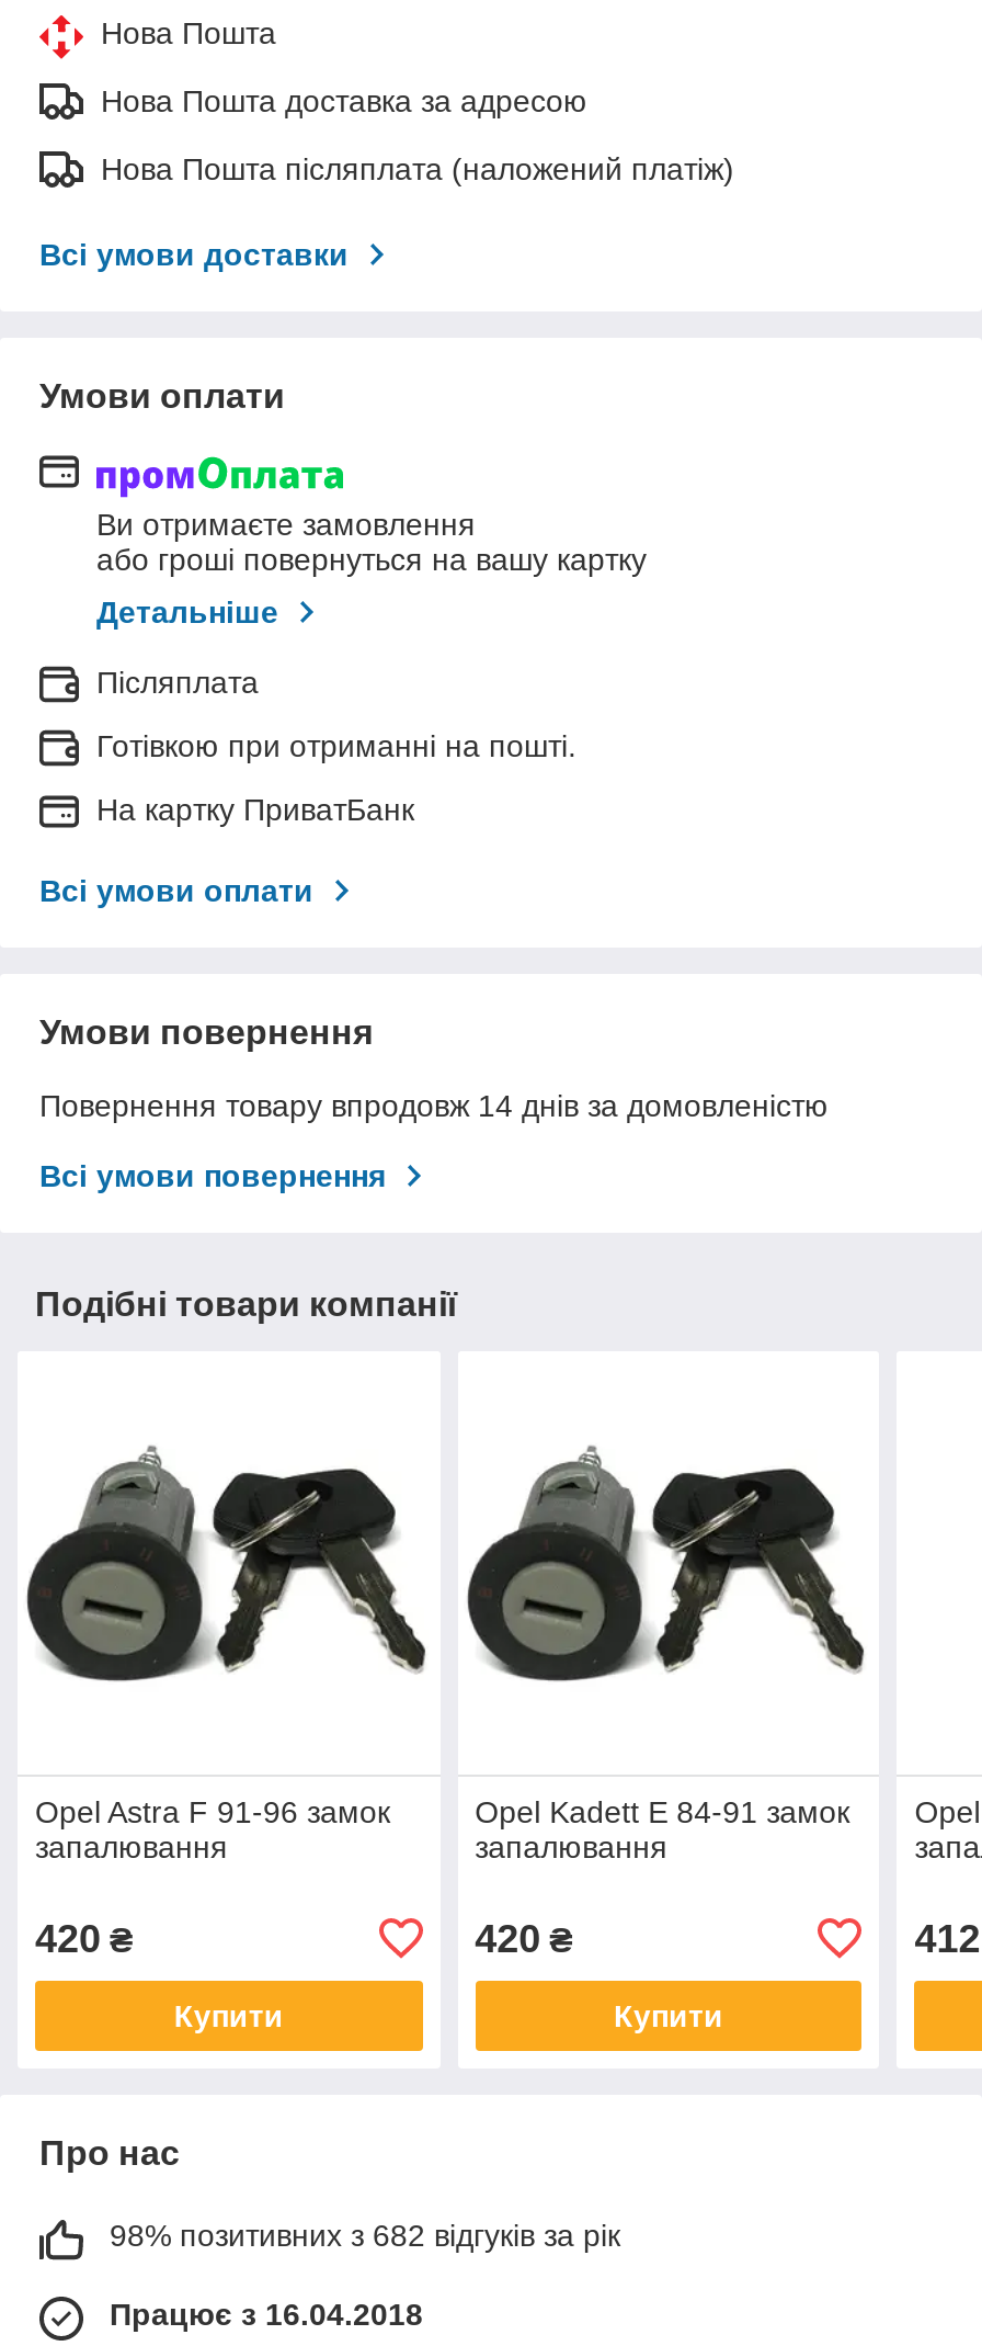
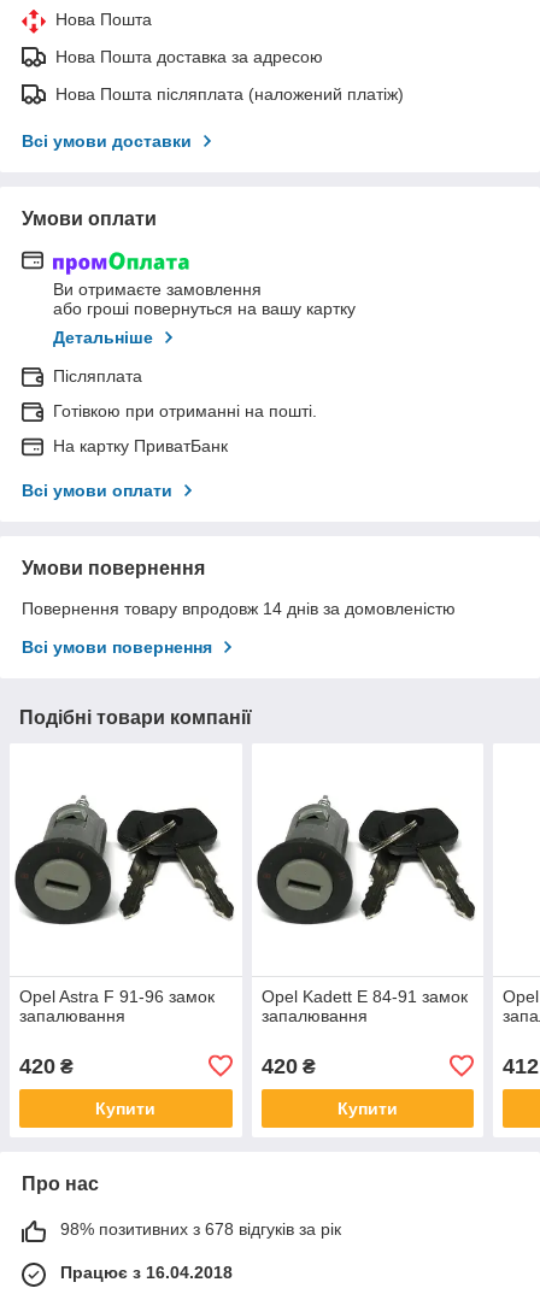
- 98% позитивних з 682 відгуків за рік
+ 98% позитивних з 678 відгуків за рік
